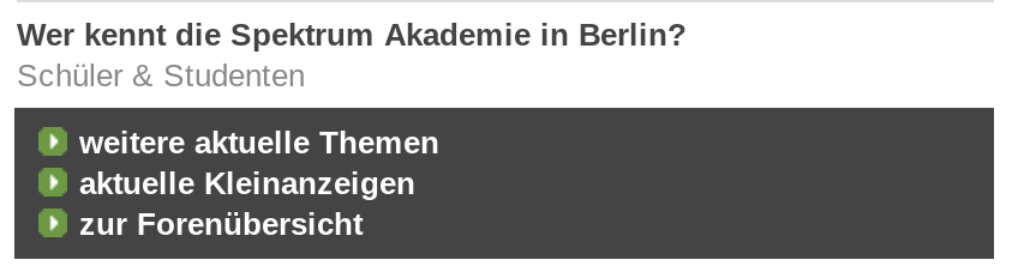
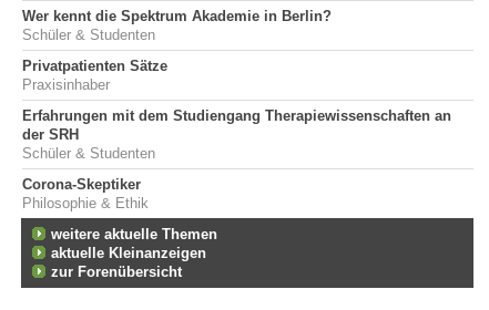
+ Privatpatienten Sätze
+ Praxisinhaber
+ Erfahrungen mit dem Studiengang Therapiewissenschaften an
+ der SRH
+ Schüler & Studenten
+ Corona-Skeptiker
+ Philosophie & Ethik
